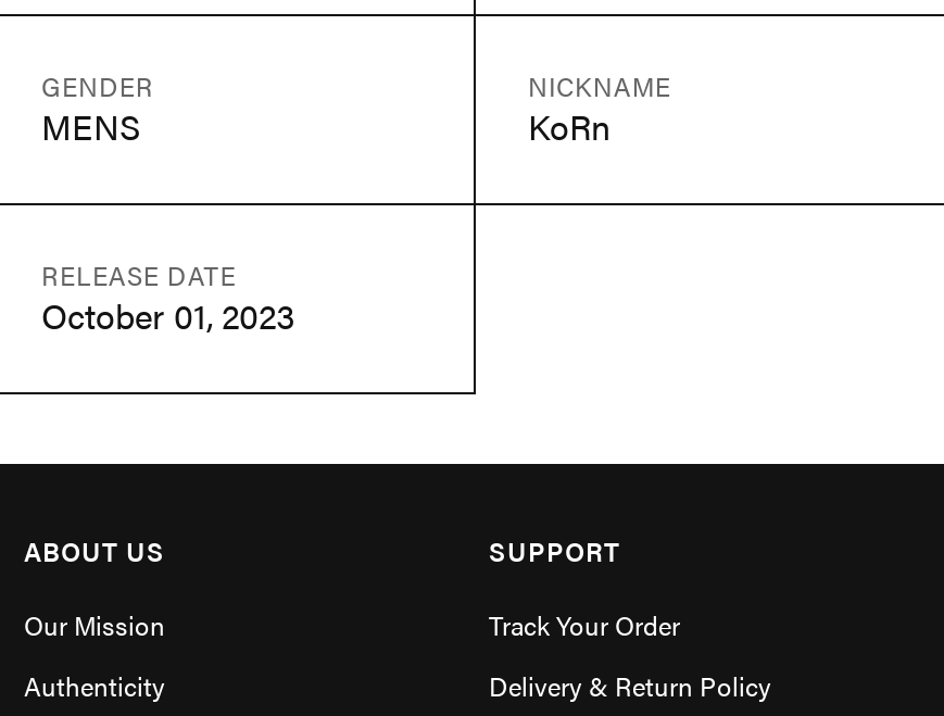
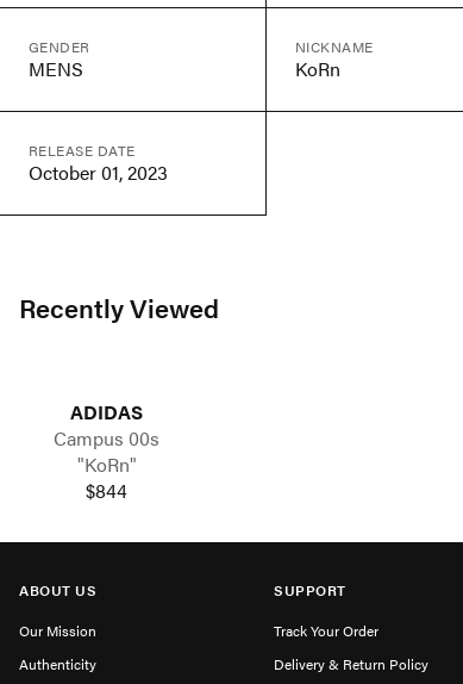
+ Recently Viewed
+ ADIDAS
+ Campus 00s
+ "KoRn"
+ $844
